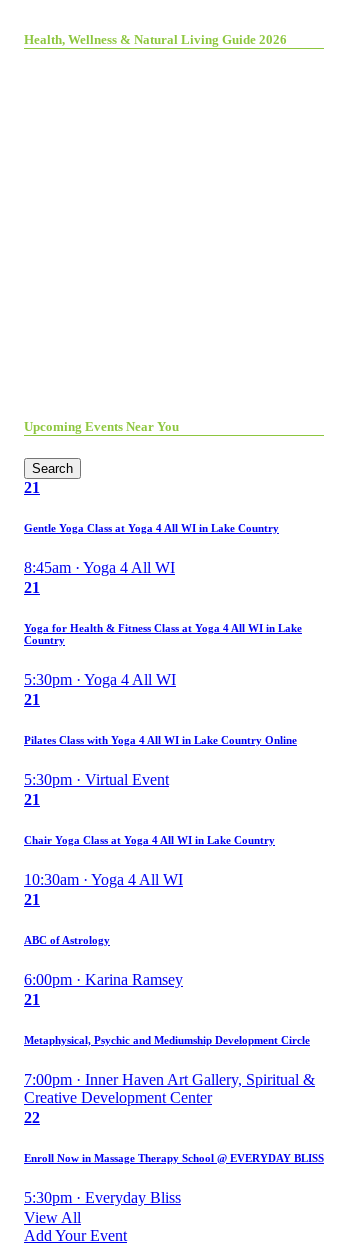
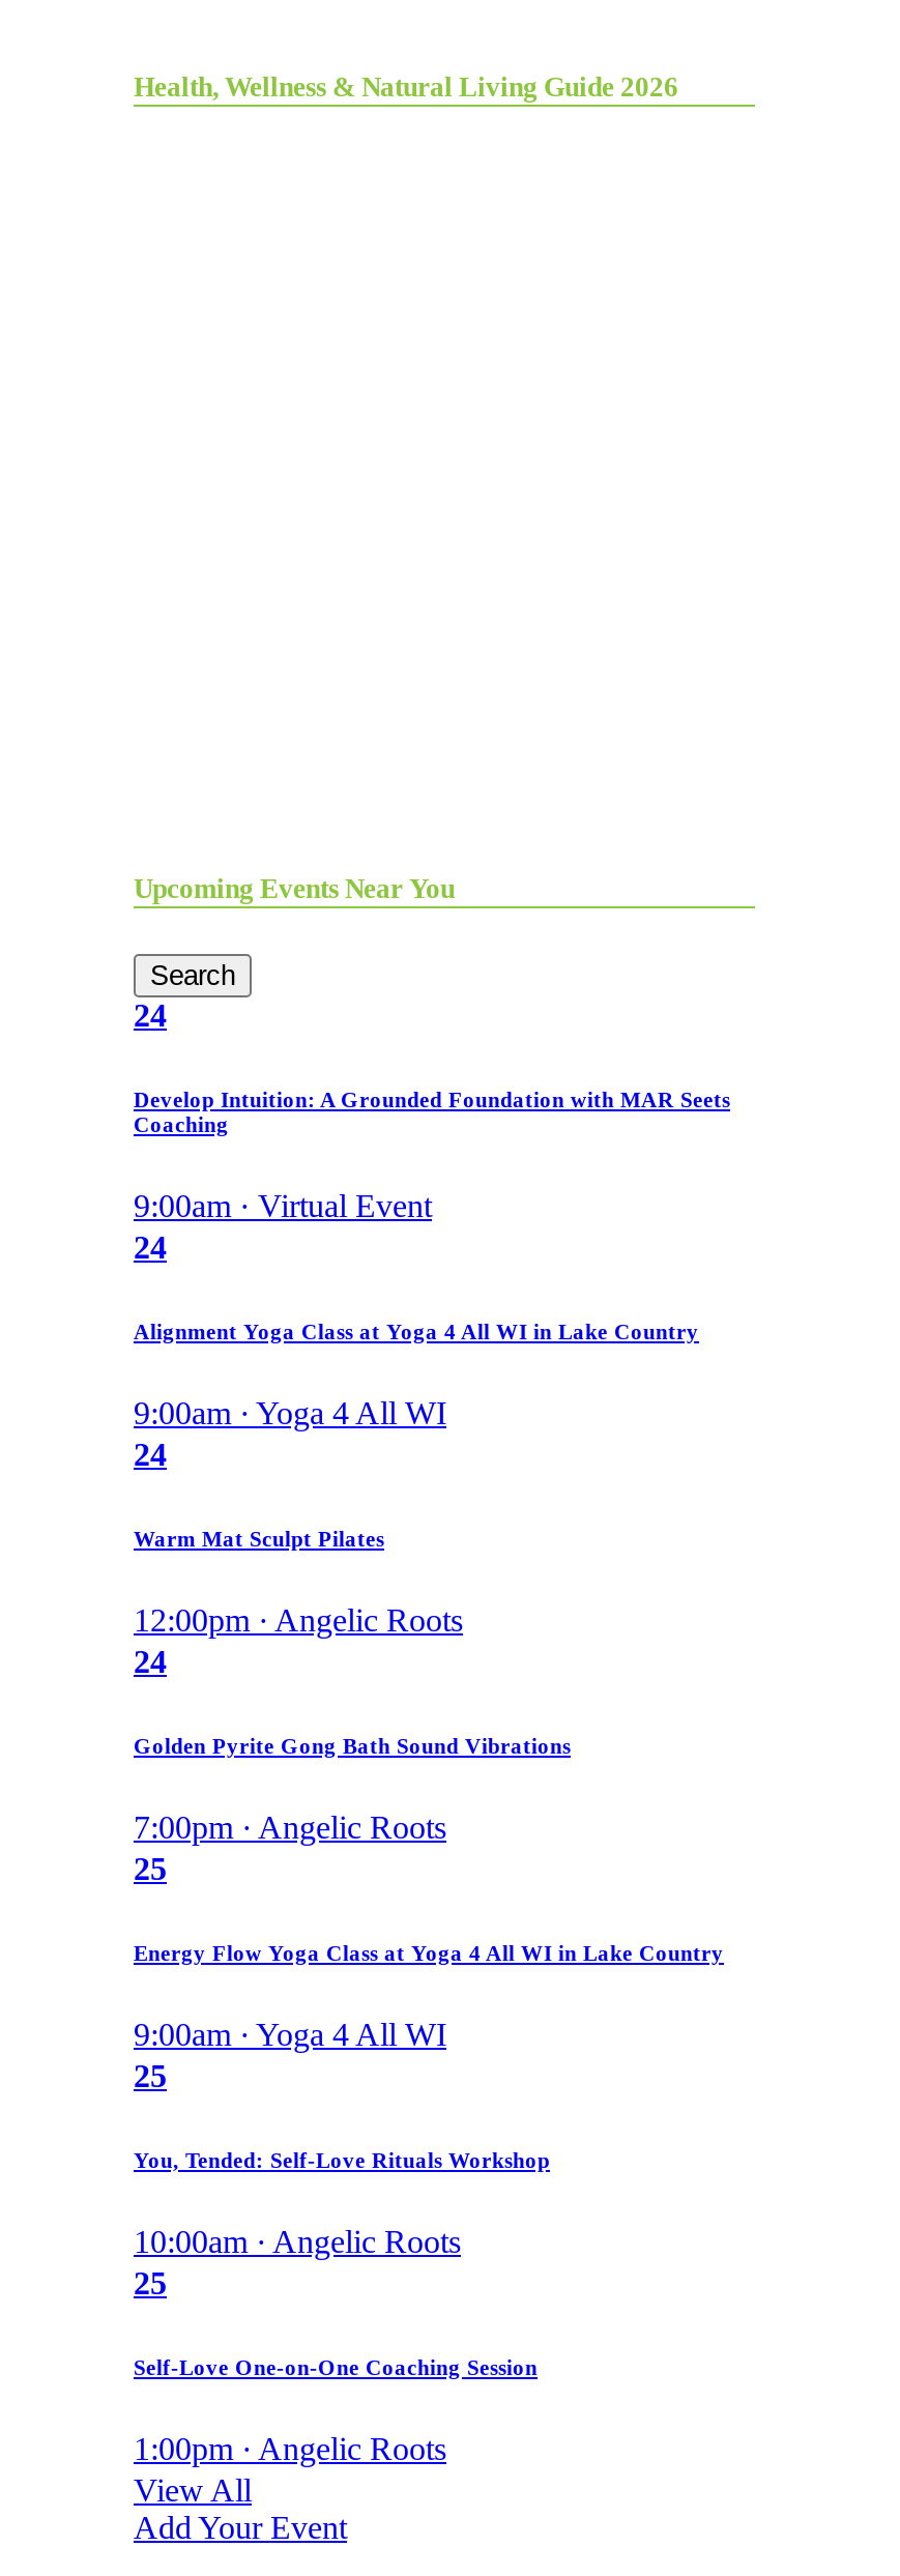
- 21
+ 24

- Gentle Yoga Class at Yoga 4 All WI in Lake Country
+ Develop Intuition: A Grounded Foundation with MAR Seets
+ Coaching

- 8:45am · Yoga 4 All WI
- 21
+ 9:00am · Virtual Event
+ 24

- Yoga for Health & Fitness Class at Yoga 4 All WI in Lake
- Country
+ Alignment Yoga Class at Yoga 4 All WI in Lake Country

- 5:30pm · Yoga 4 All WI
- 21
+ 9:00am · Yoga 4 All WI
+ 24

- Pilates Class with Yoga 4 All WI in Lake Country Online
+ Warm Mat Sculpt Pilates

- 5:30pm · Virtual Event
- 21
+ 12:00pm · Angelic Roots
+ 24

- Chair Yoga Class at Yoga 4 All WI in Lake Country
+ Golden Pyrite Gong Bath Sound Vibrations

- 10:30am · Yoga 4 All WI
- 21
+ 7:00pm · Angelic Roots
+ 25

- ABC of Astrology
+ Energy Flow Yoga Class at Yoga 4 All WI in Lake Country

- 6:00pm · Karina Ramsey
- 21
+ 9:00am · Yoga 4 All WI
+ 25

- Metaphysical, Psychic and Mediumship Development Circle
+ You, Tended: Self-Love Rituals Workshop

- 7:00pm · Inner Haven Art Gallery, Spiritual &
- Creative Development Center
- 22
+ 10:00am · Angelic Roots
+ 25

- Enroll Now in Massage Therapy School @ EVERYDAY BLISS
+ Self-Love One-on-One Coaching Session

- 5:30pm · Everyday Bliss
+ 1:00pm · Angelic Roots
